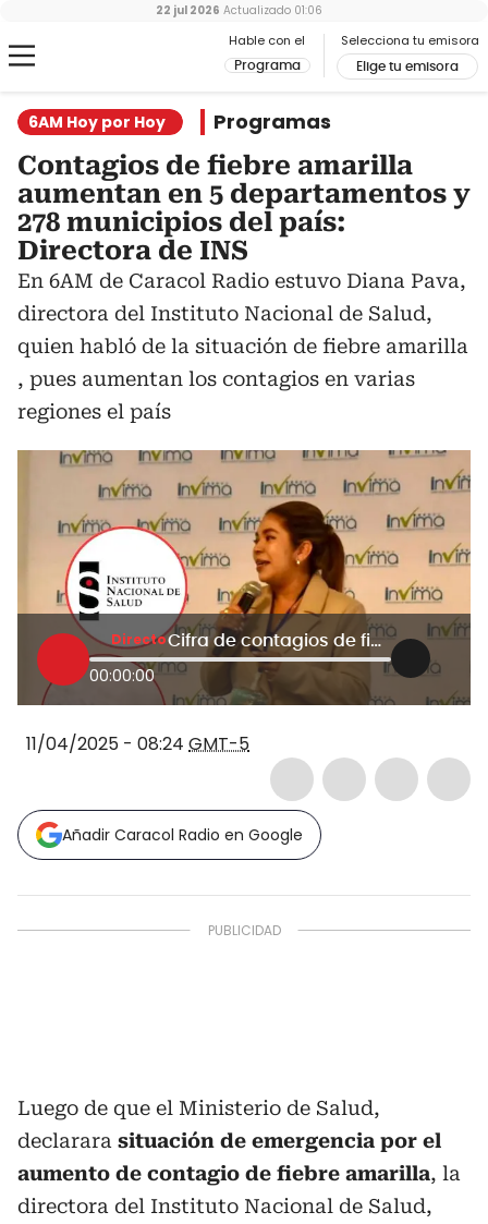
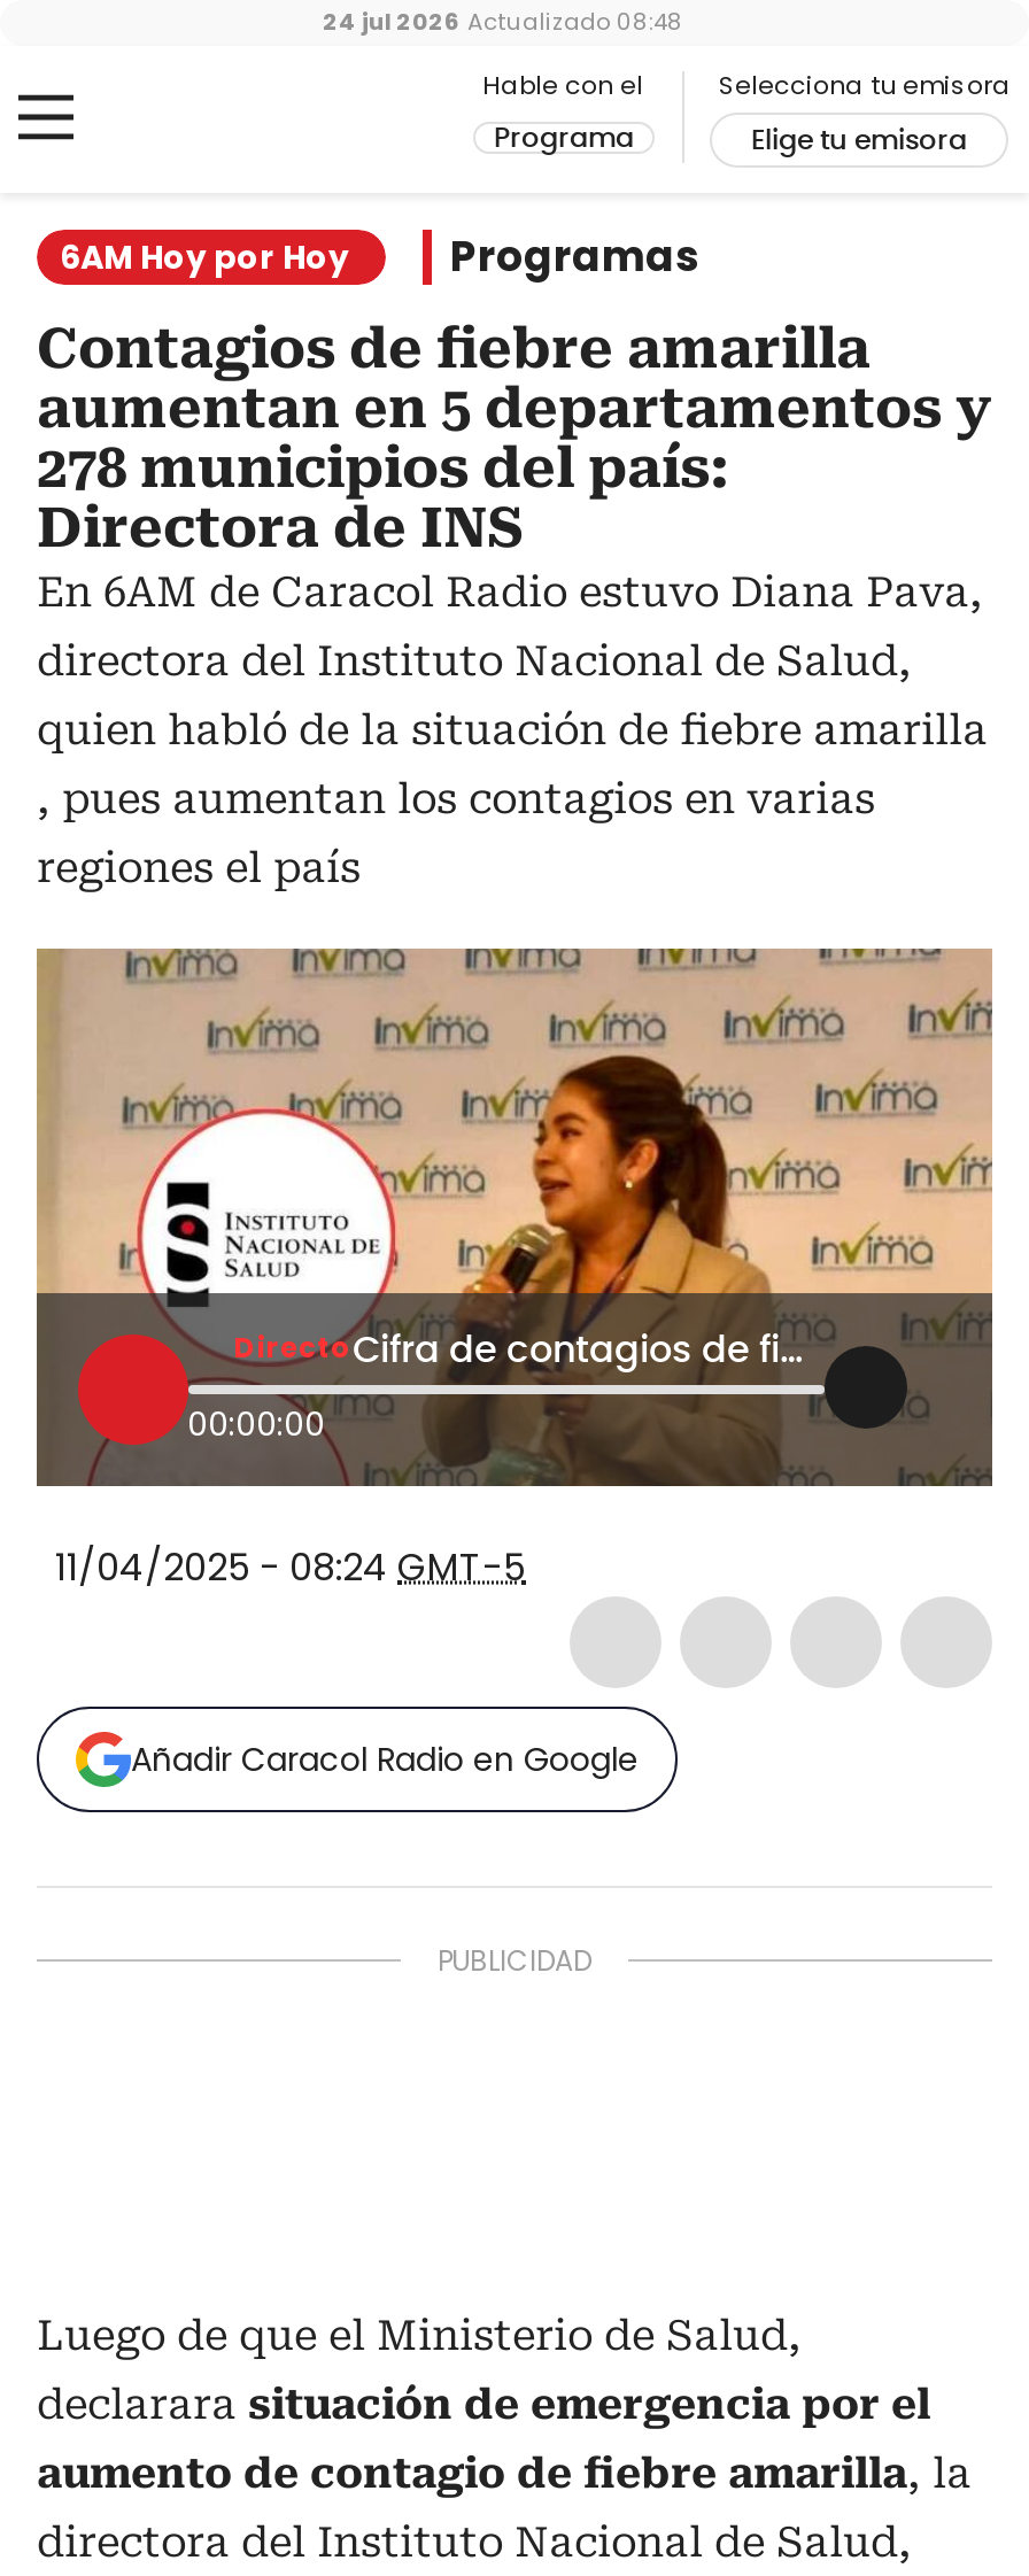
- 22 jul 2026 Actualizado 01:06
+ 24 jul 2026 Actualizado 08:48
